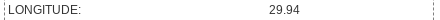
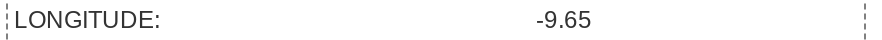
- 29.94
+ -9.65
